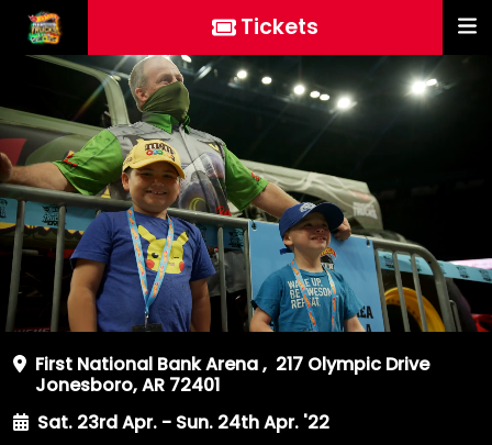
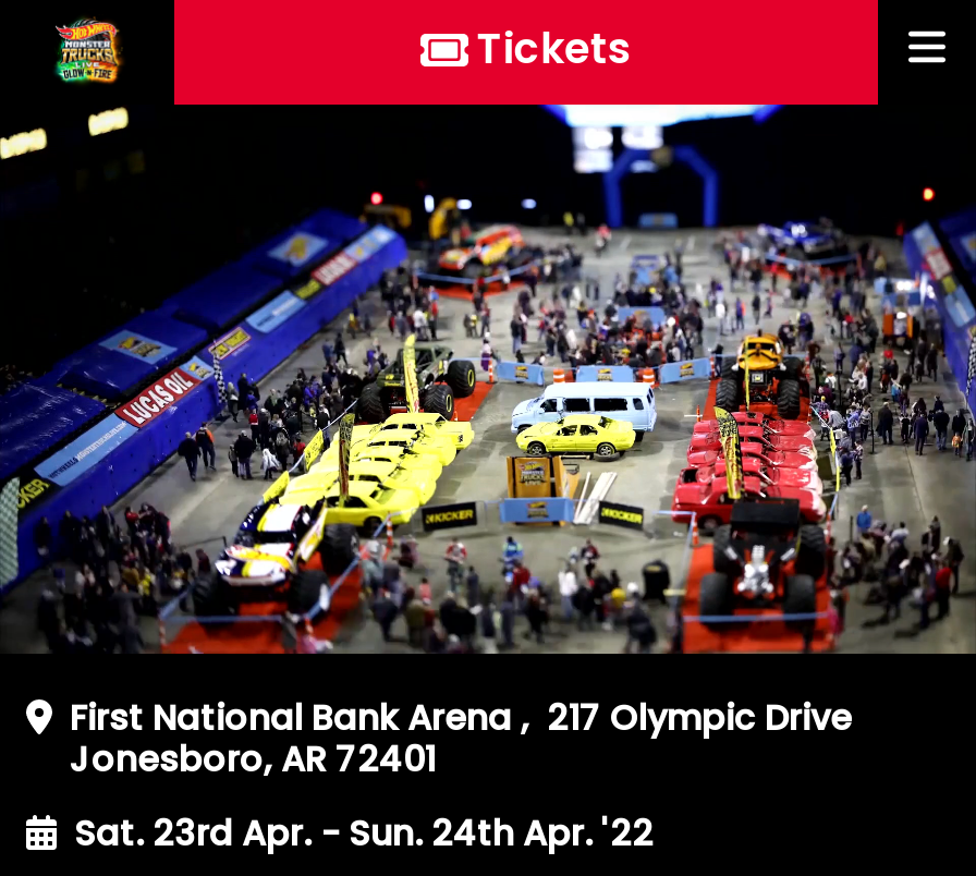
- [image]
+ [image]
